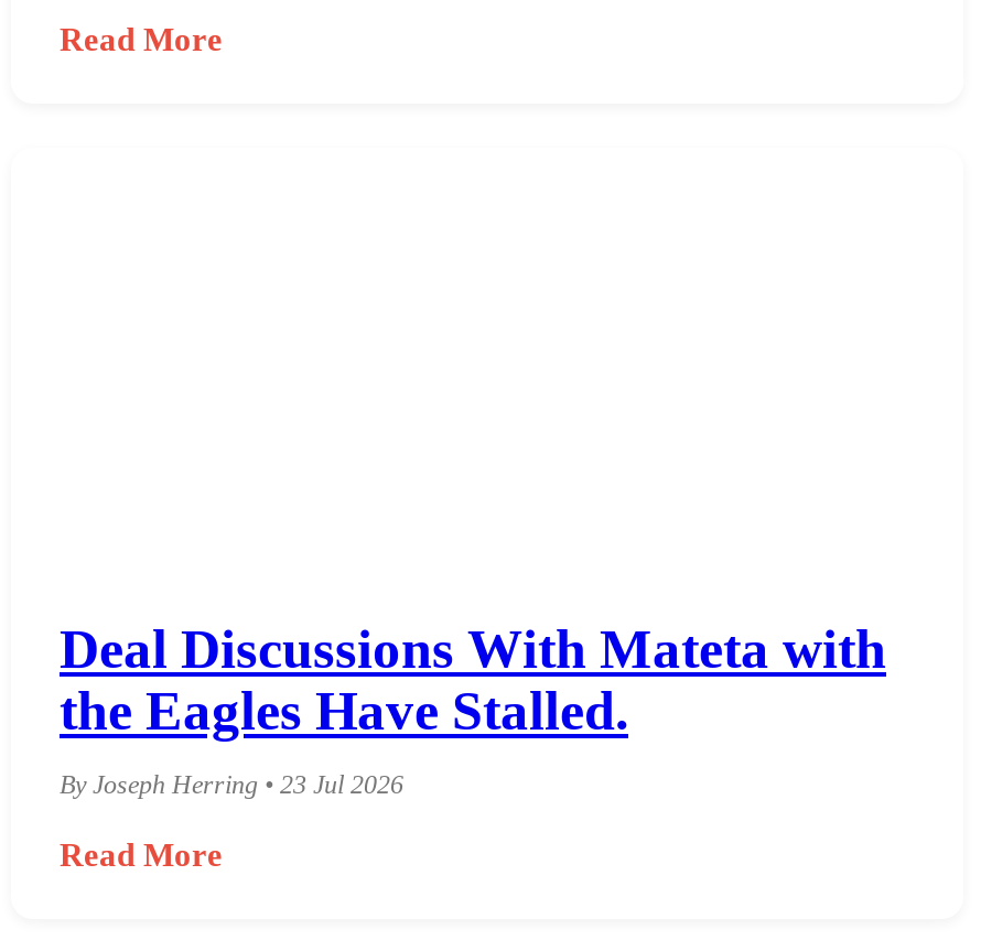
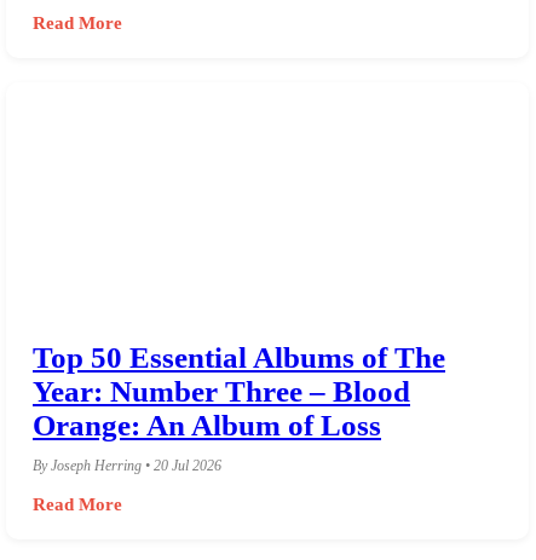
- Deal Discussions With Mateta with
- the Eagles Have Stalled.
+ Top 50 Essential Albums of The
+ Year: Number Three – Blood
+ Orange: An Album of Loss

- By Joseph Herring • 23 Jul 2026
+ By Joseph Herring • 20 Jul 2026
